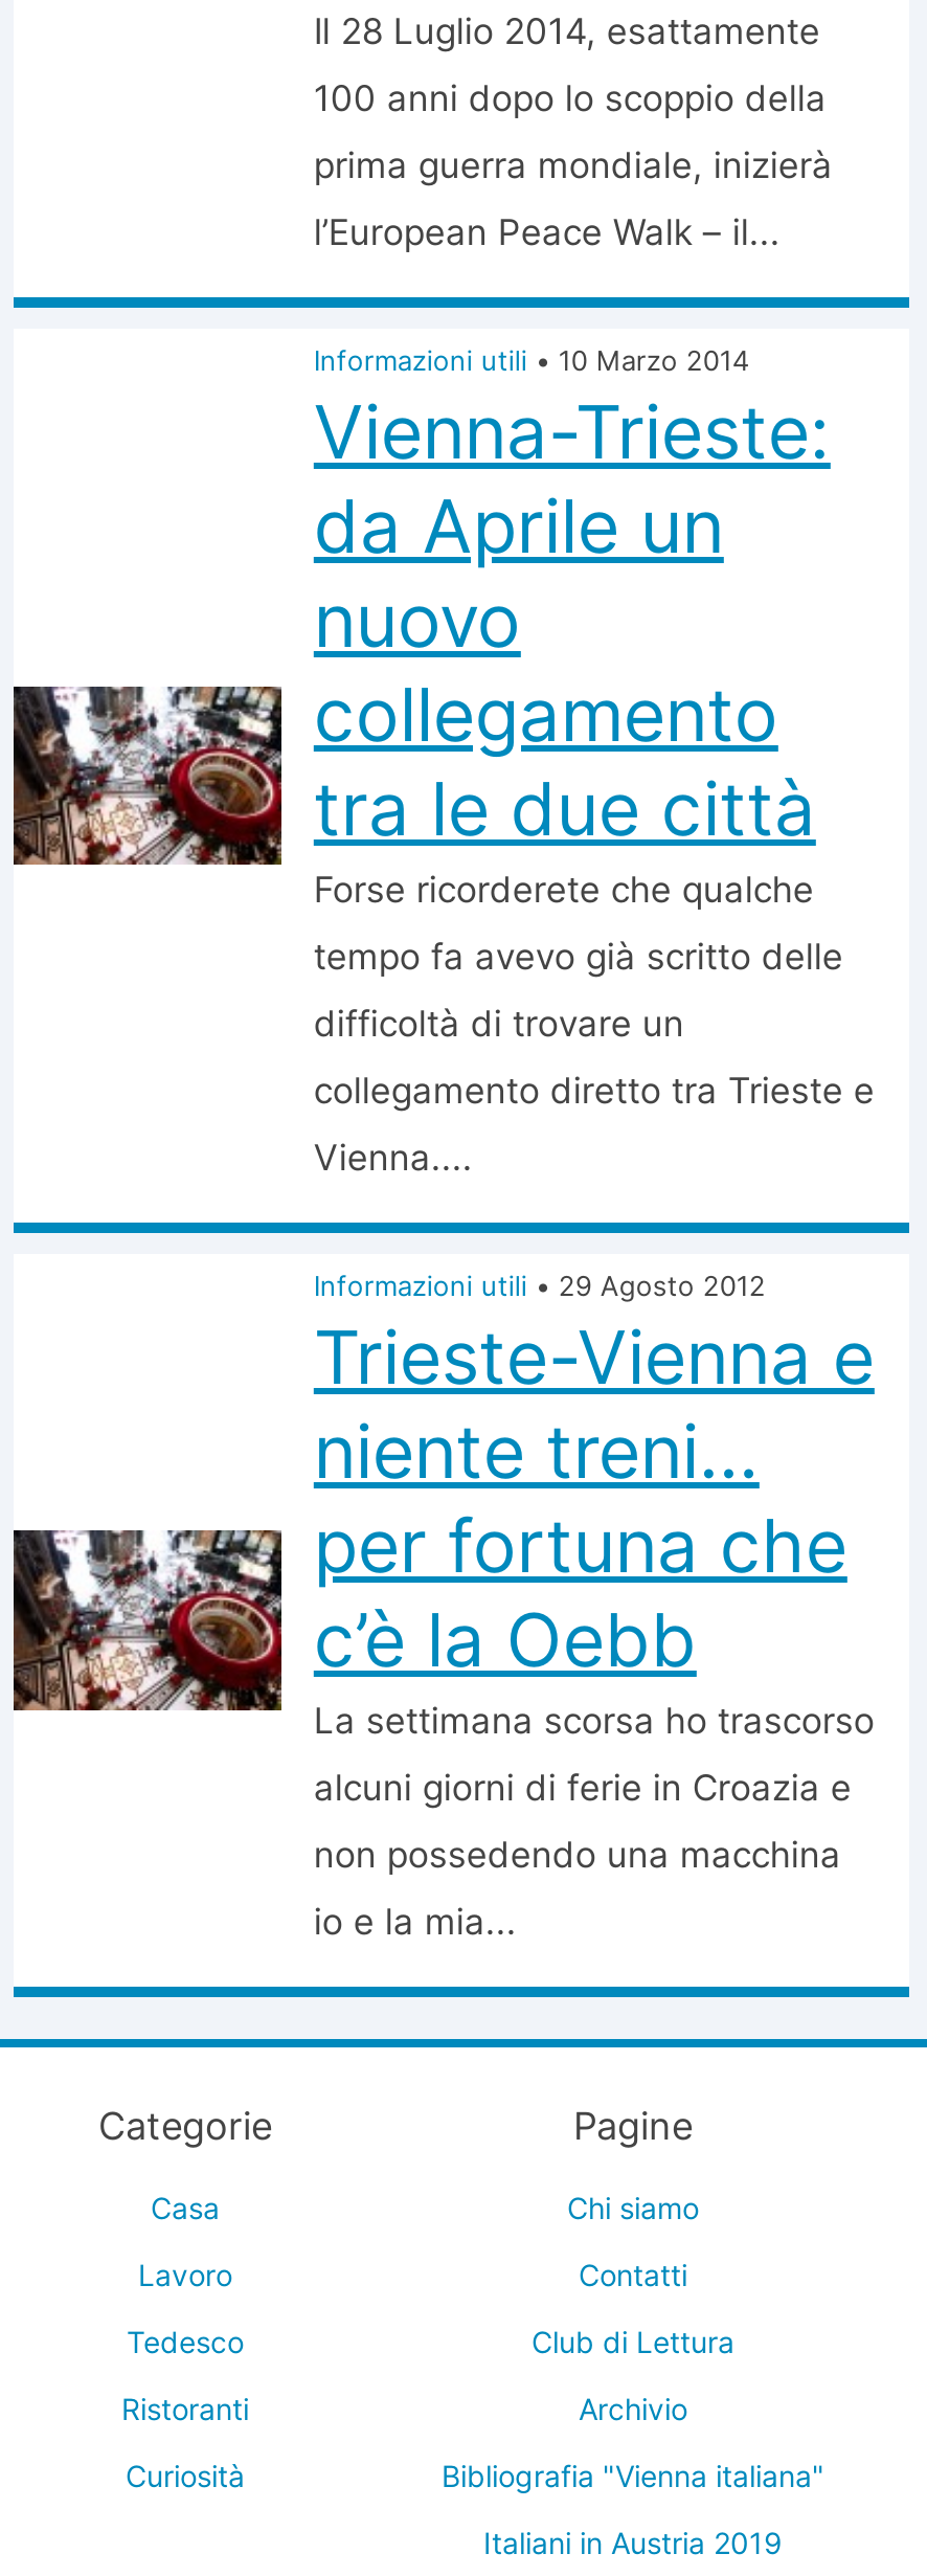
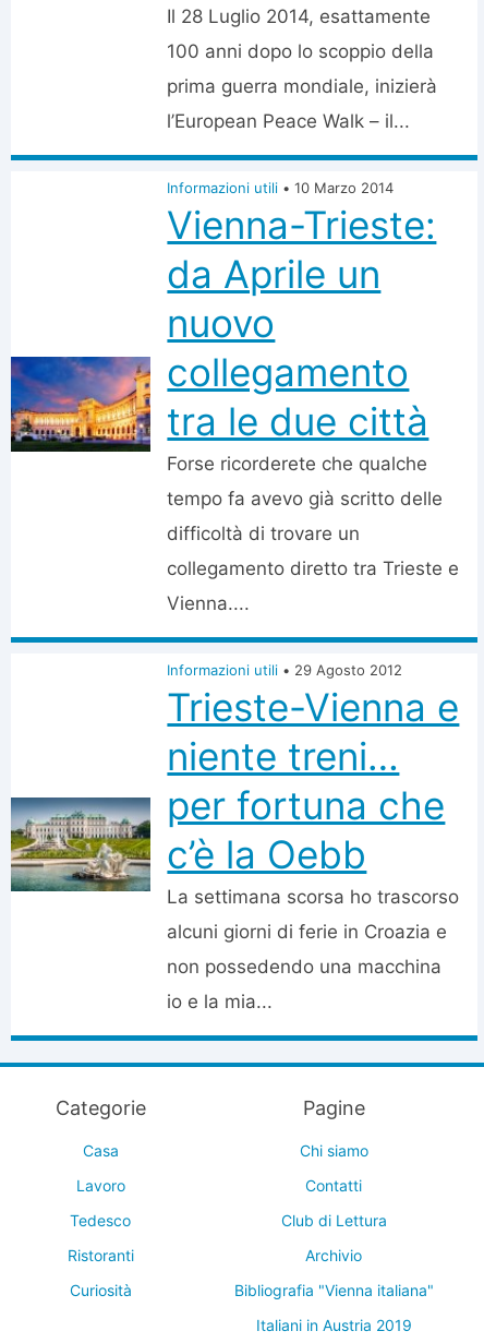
- [image]
+ [image]

- [image]
+ [image]
